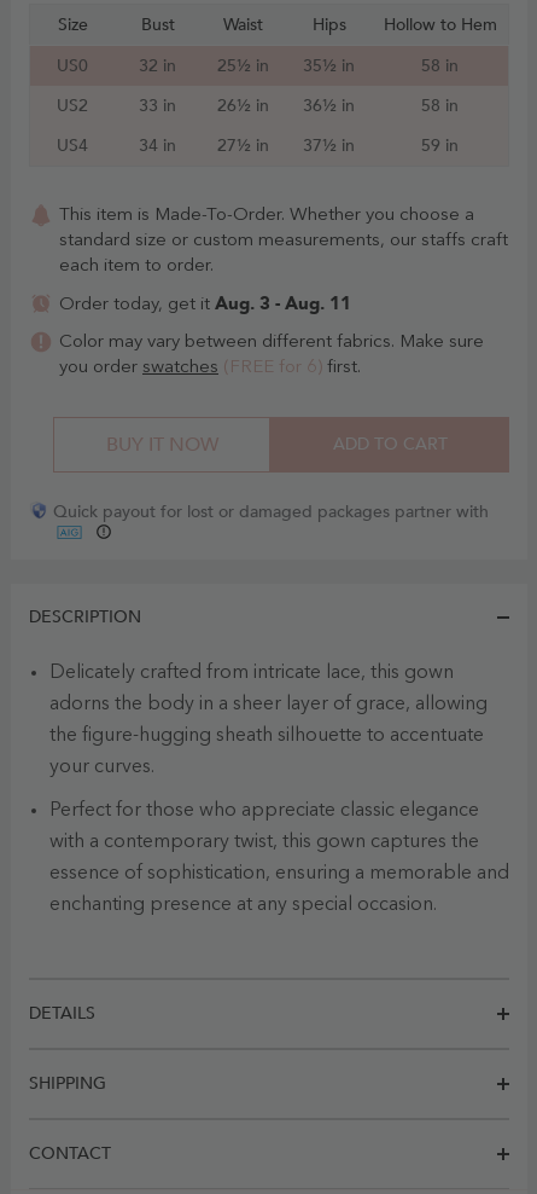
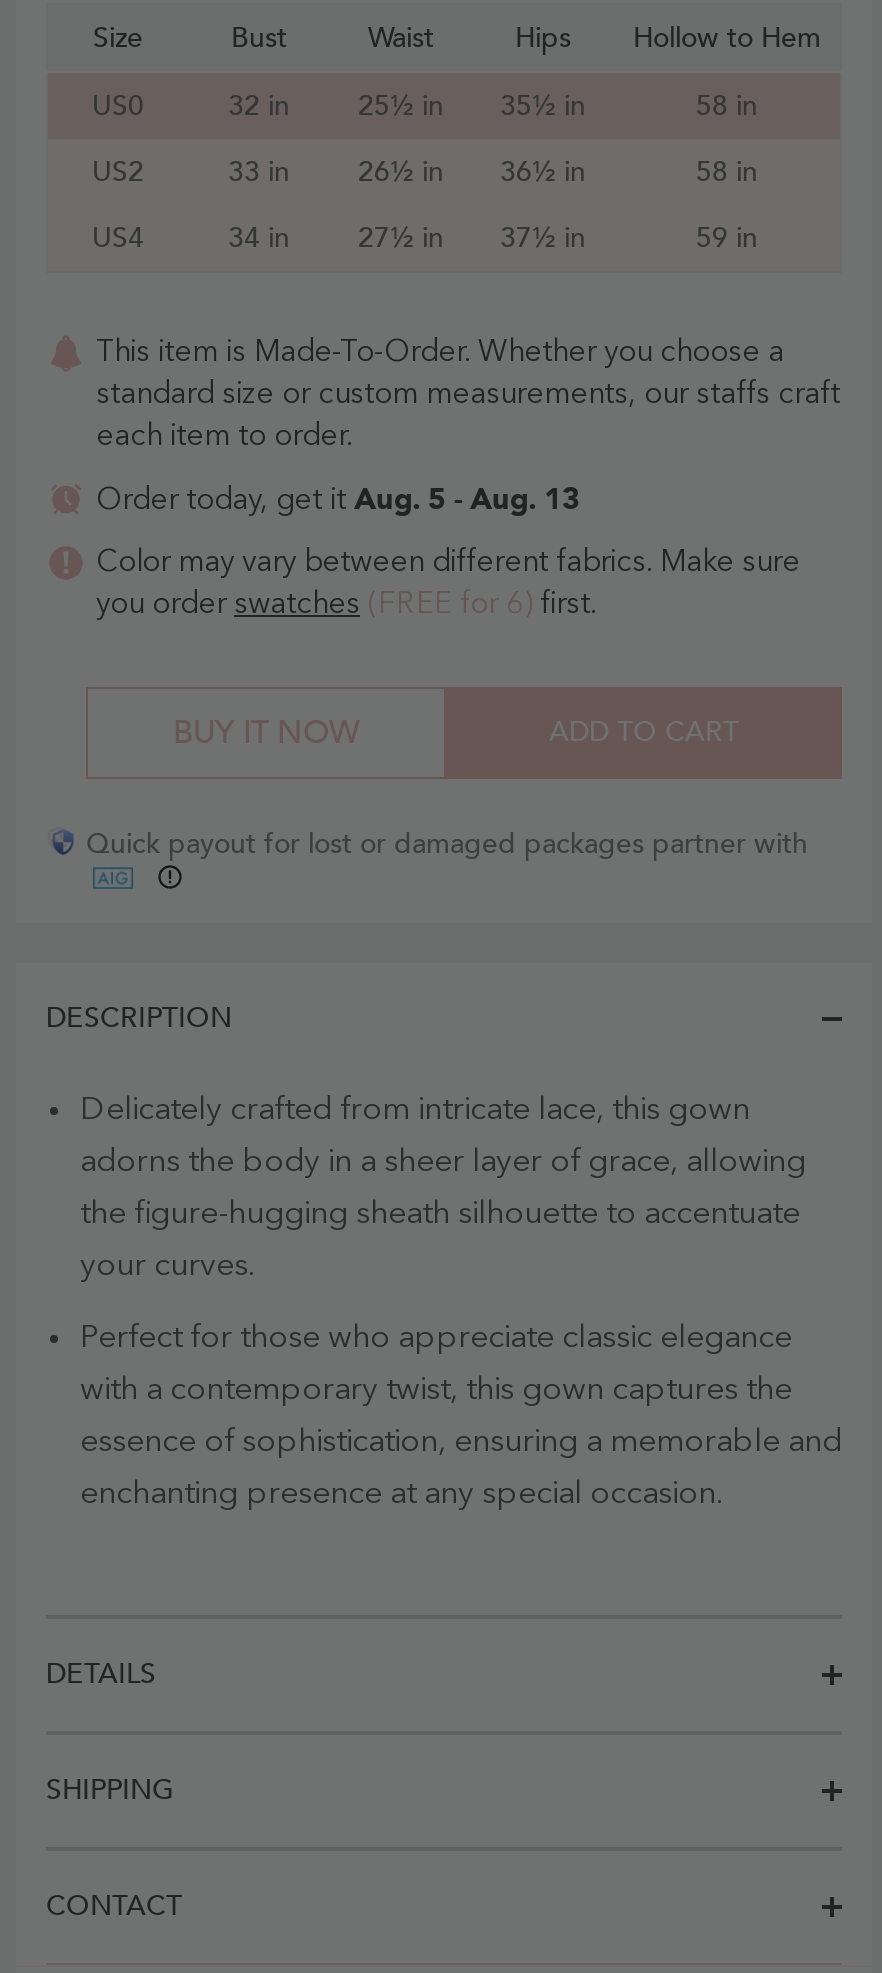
- Order today, get it Aug. 3 - Aug. 11
+ Order today, get it Aug. 5 - Aug. 13
